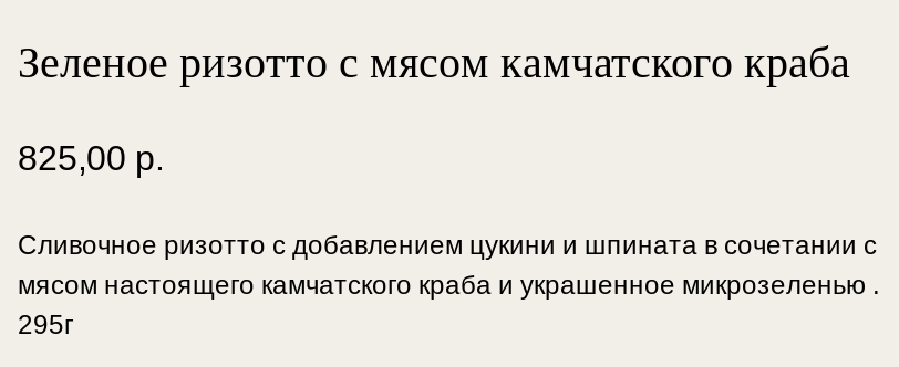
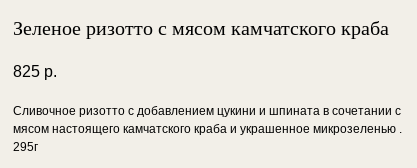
- 825,00 р.
+ 825 р.
